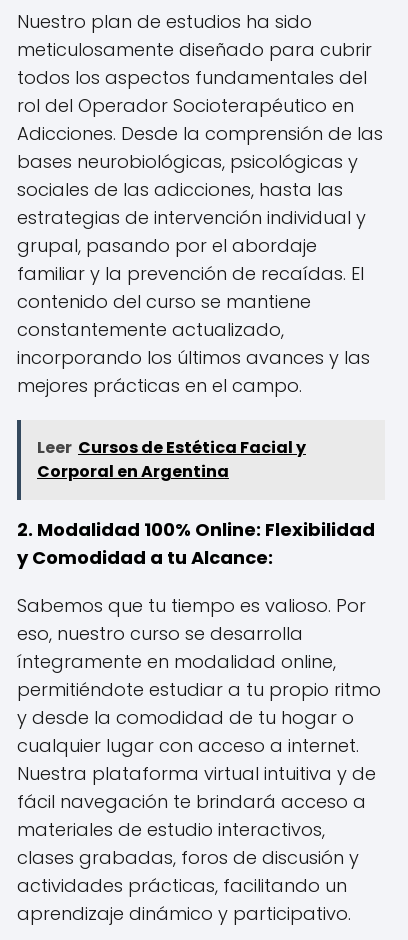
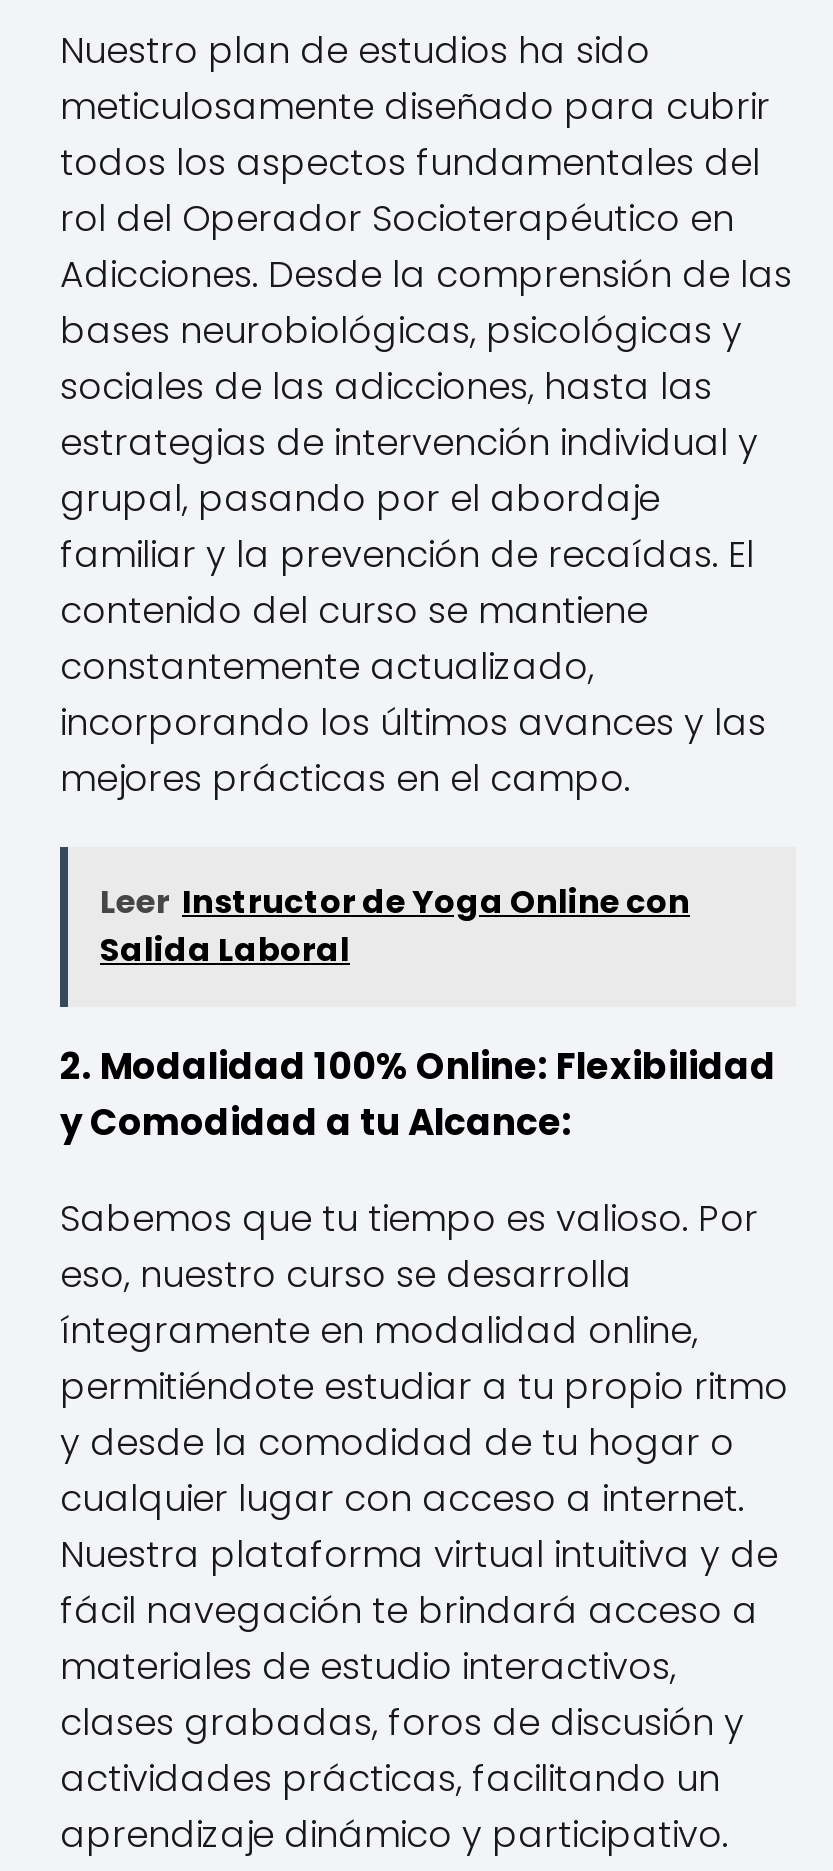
- Leer Cursos de Estética Facial y
- Corporal en Argentina
+ Leer Instructor de Yoga Online con
+ Salida Laboral
